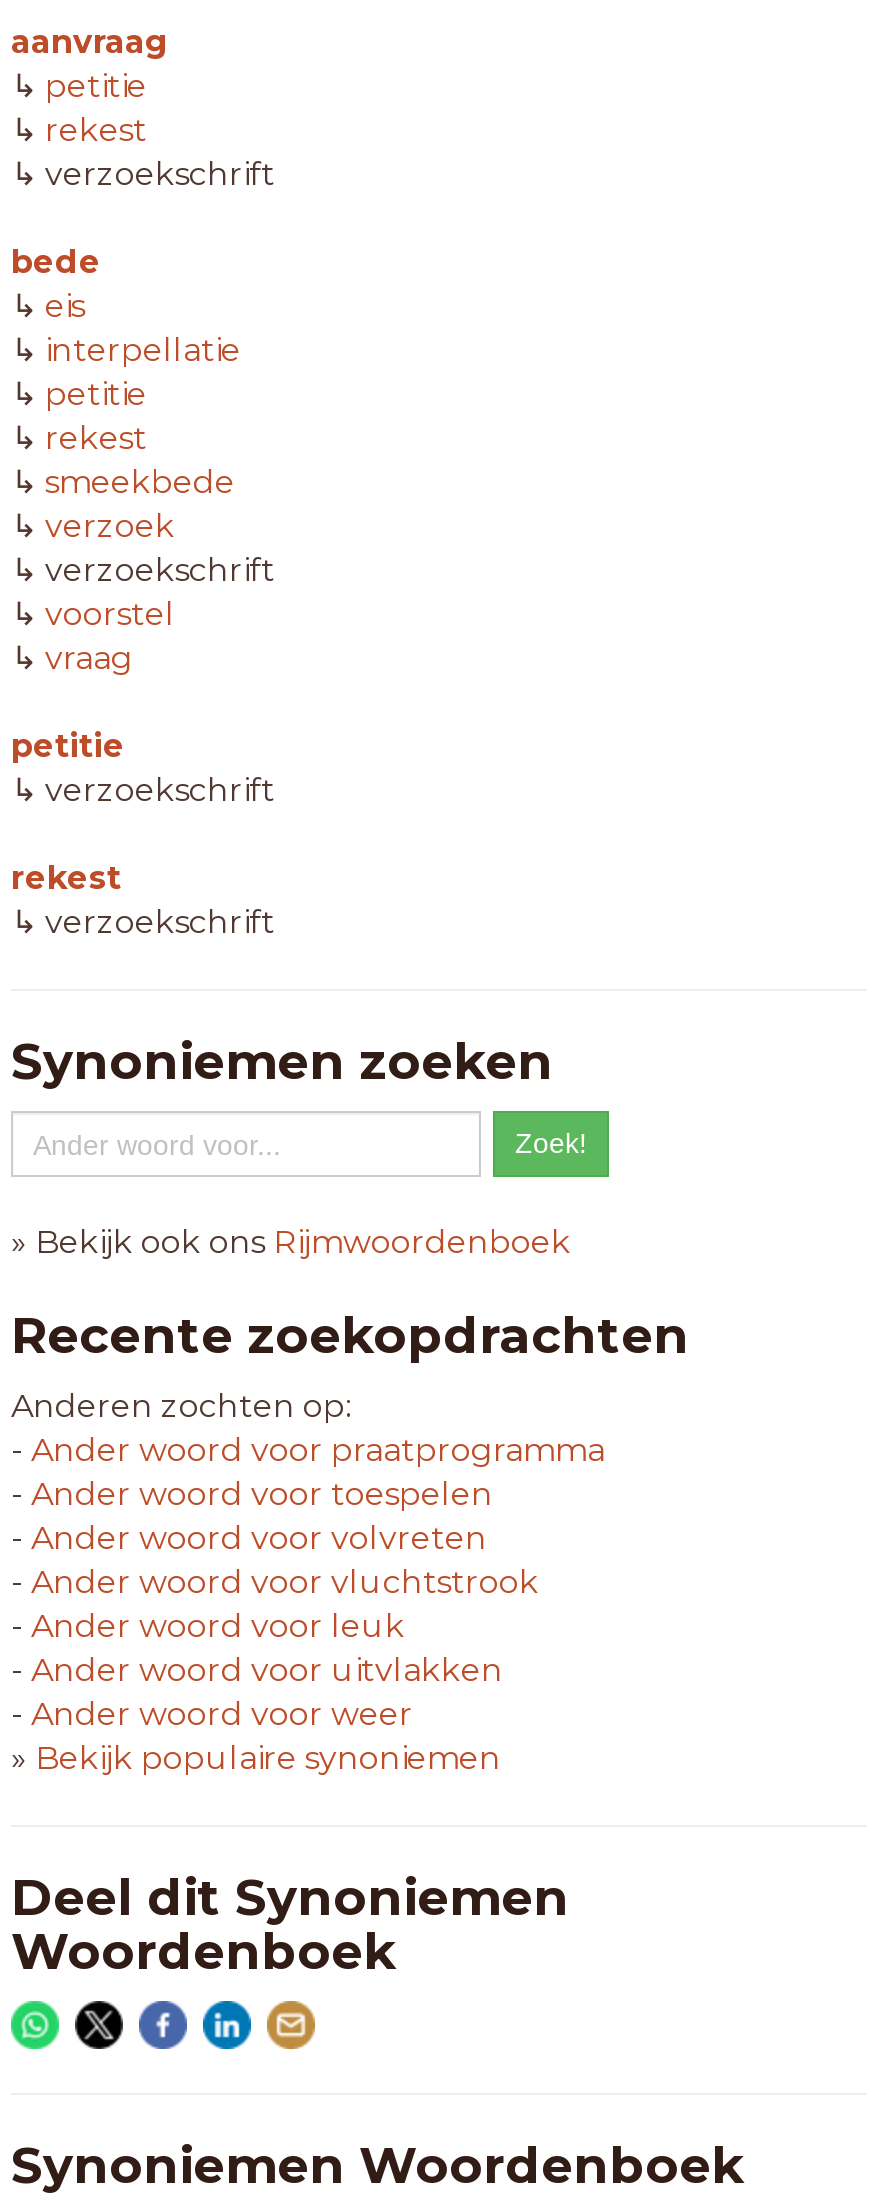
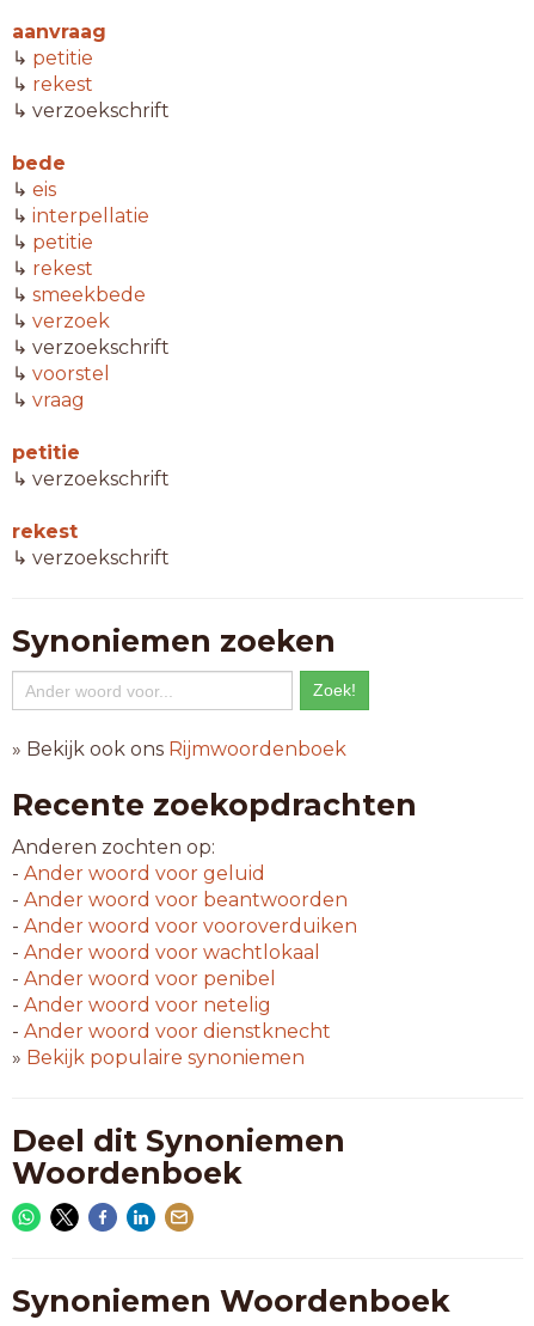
- - Ander woord voor praatprogramma
+ - Ander woord voor geluid

- - Ander woord voor toespelen
+ - Ander woord voor beantwoorden

- - Ander woord voor volvreten
+ - Ander woord voor vooroverduiken

- - Ander woord voor vluchtstrook
+ - Ander woord voor wachtlokaal

- - Ander woord voor leuk
+ - Ander woord voor penibel

- - Ander woord voor uitvlakken
+ - Ander woord voor netelig

- - Ander woord voor weer
+ - Ander woord voor dienstknecht
